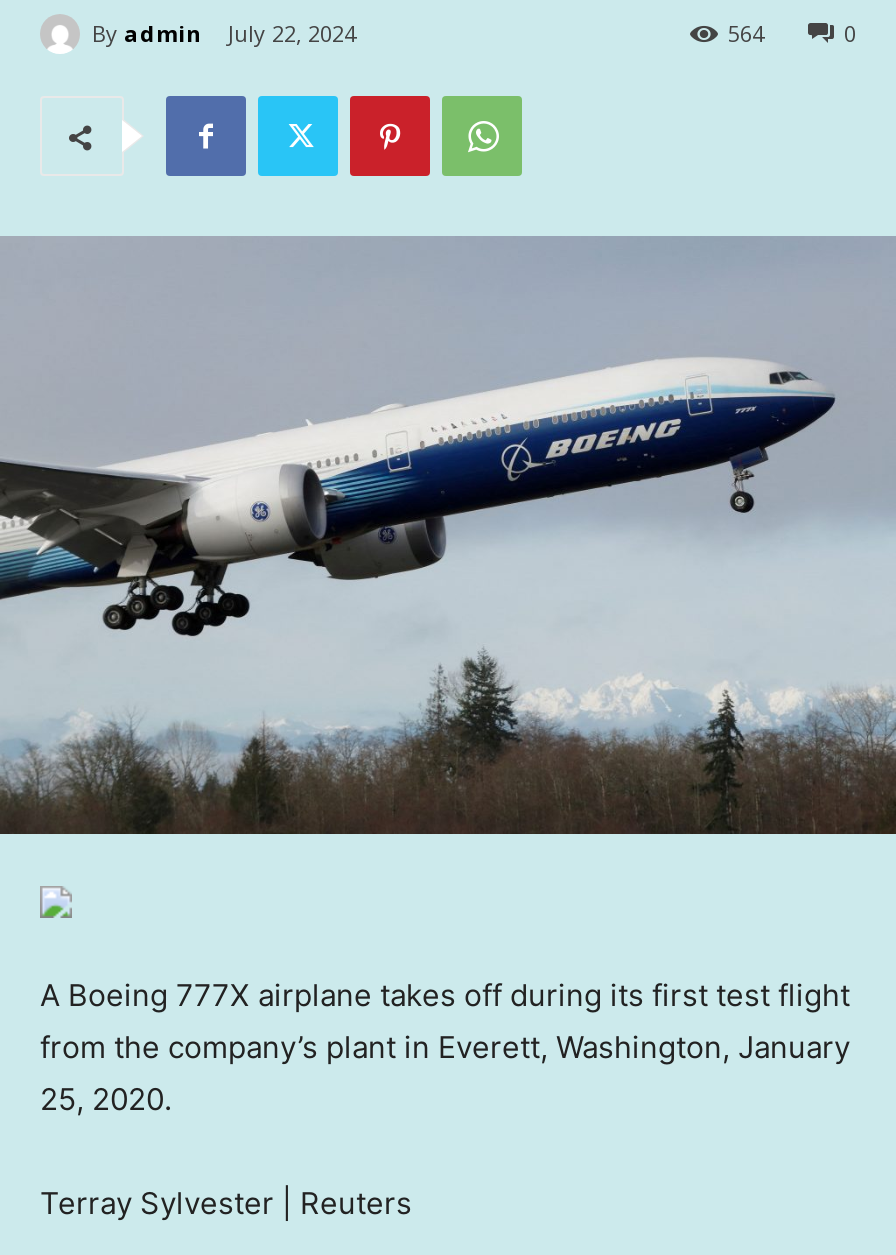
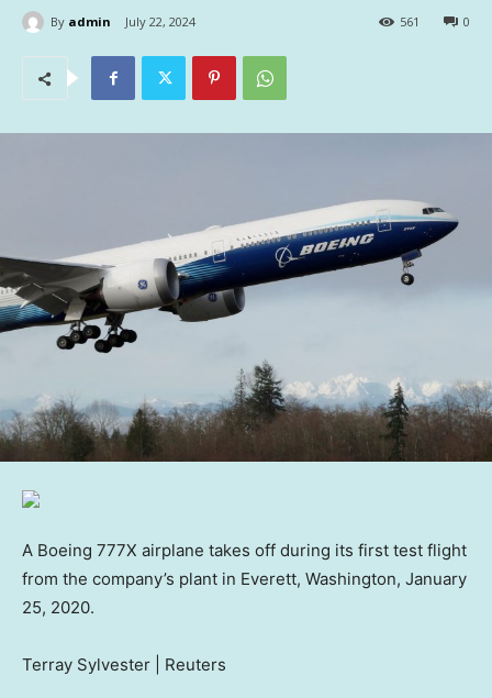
- 564
+ 561
